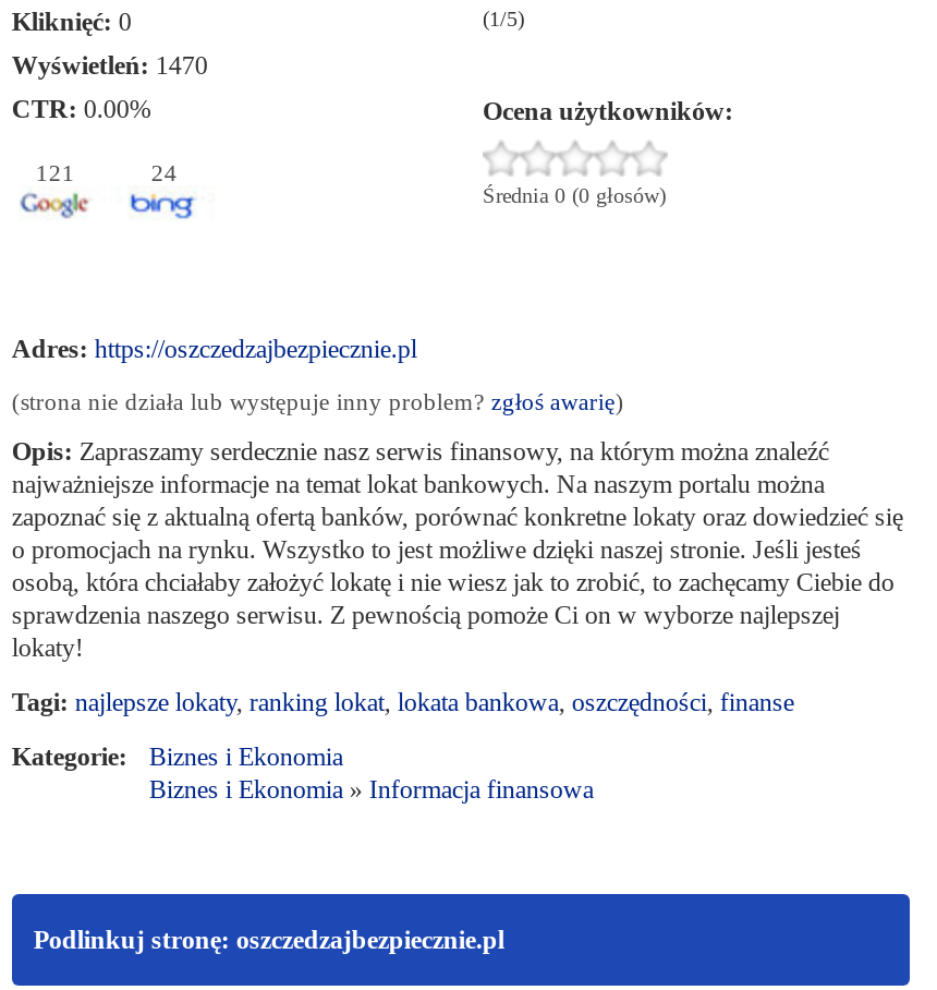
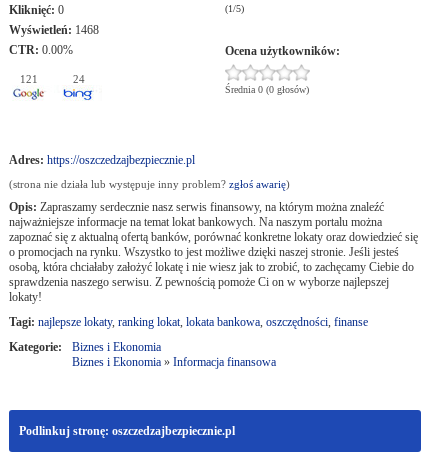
- Wyświetleń: 1470
+ Wyświetleń: 1468
